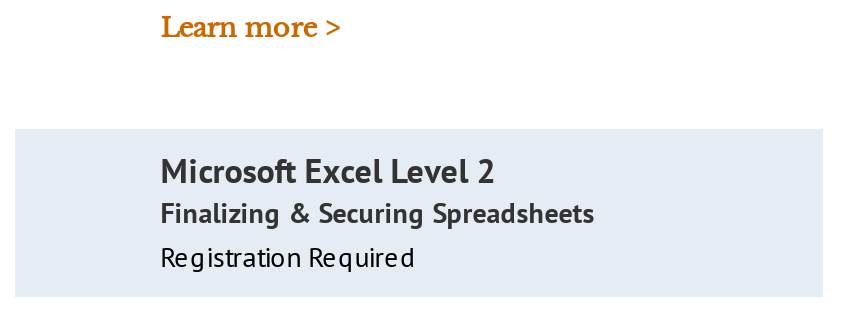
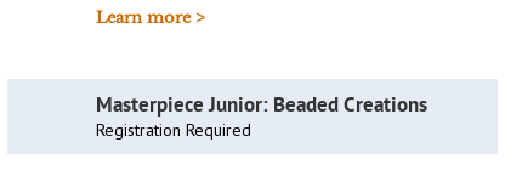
- Microsoft Excel Level 2
- Finalizing & Securing Spreadsheets
+ Masterpiece Junior: Beaded Creations
